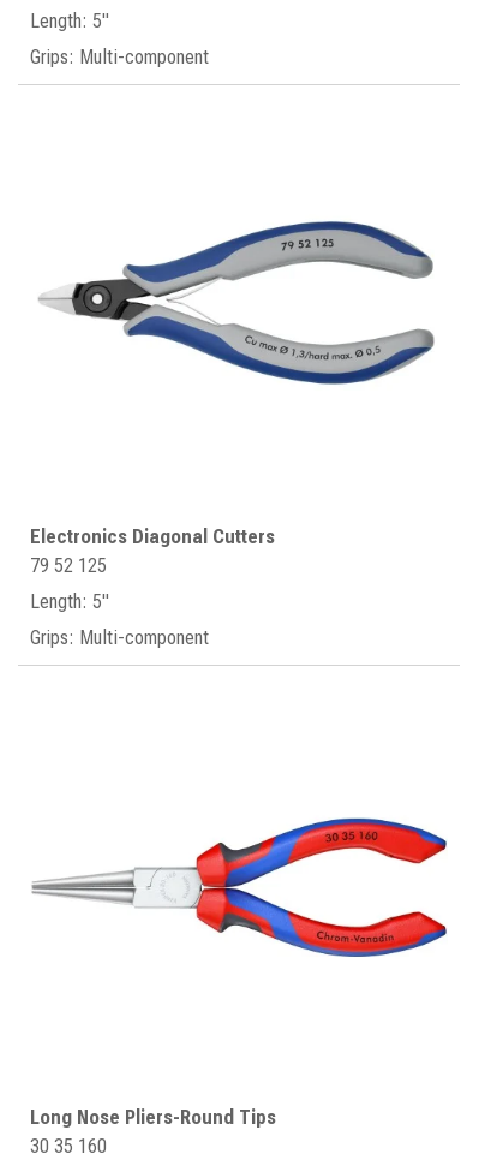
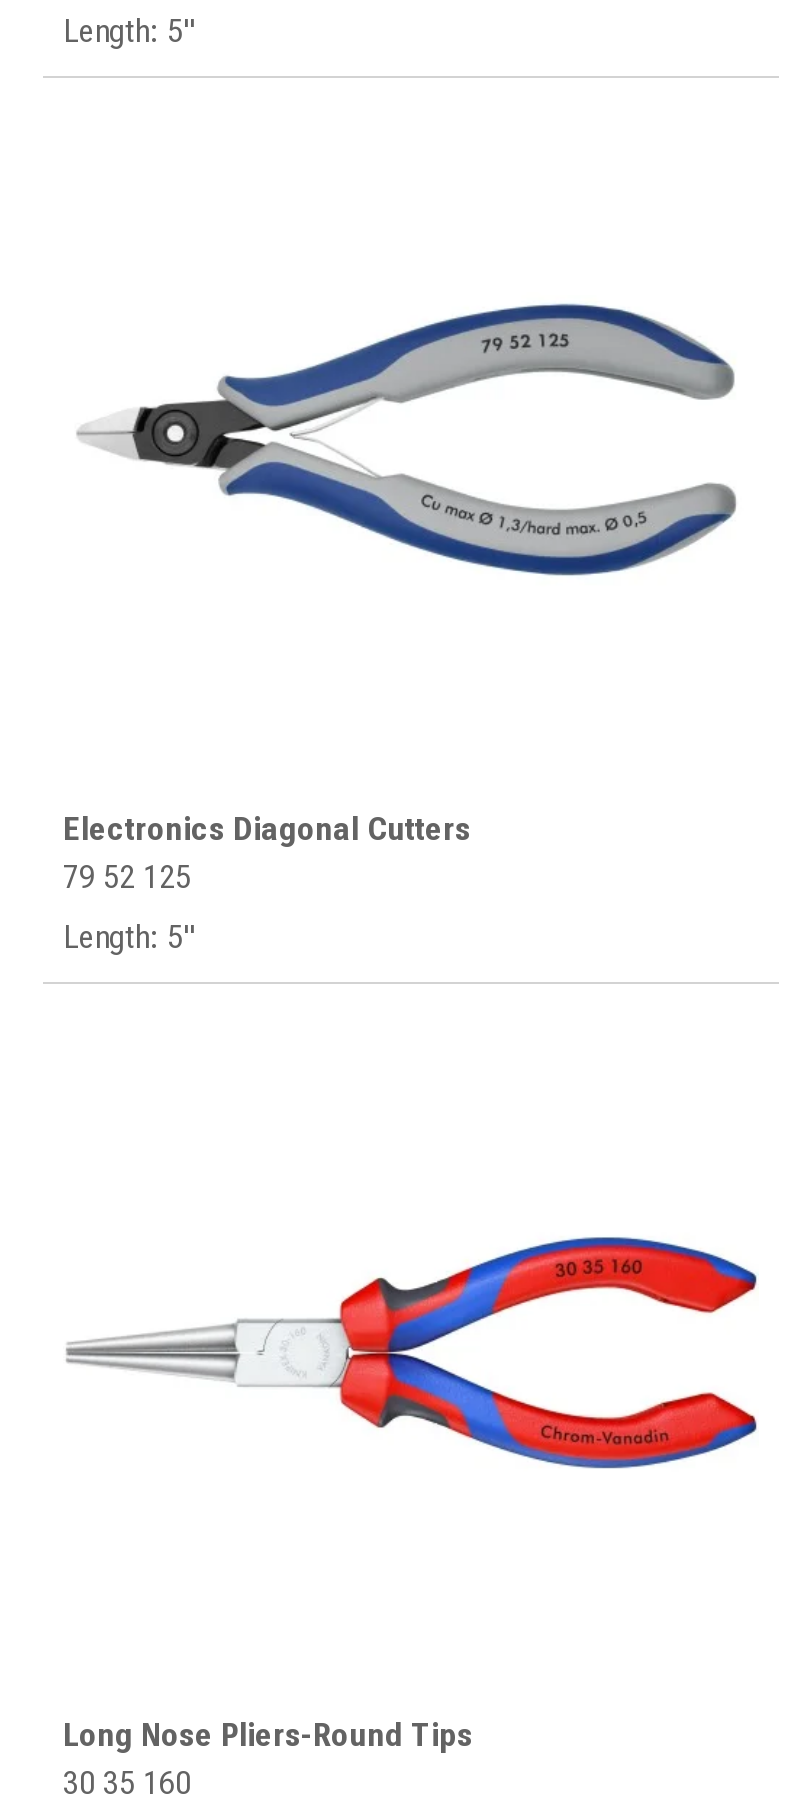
- Grips: Multi-component

- Grips: Multi-component
